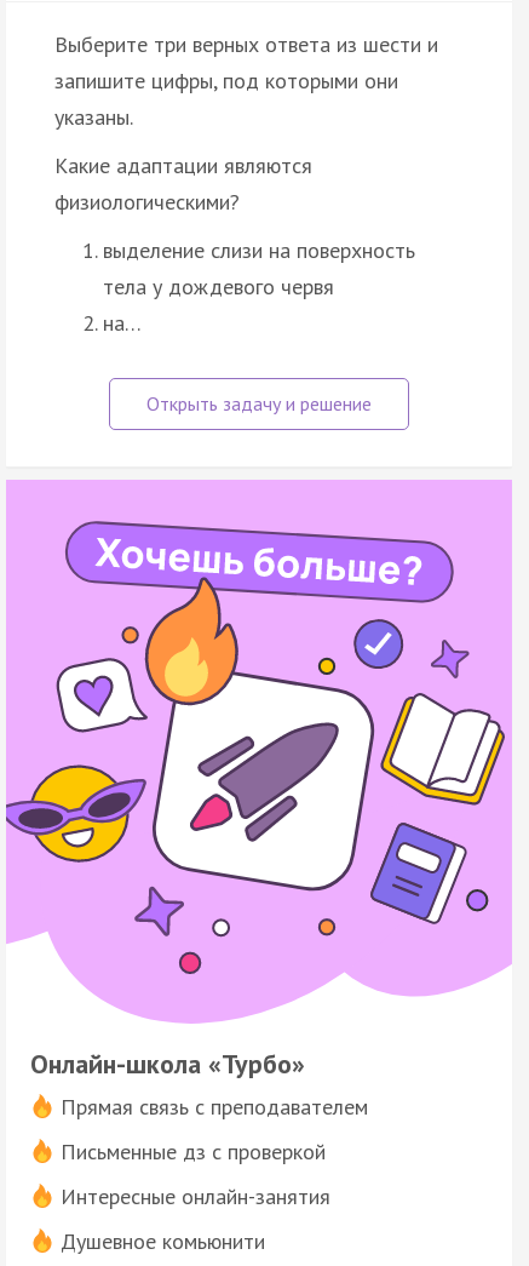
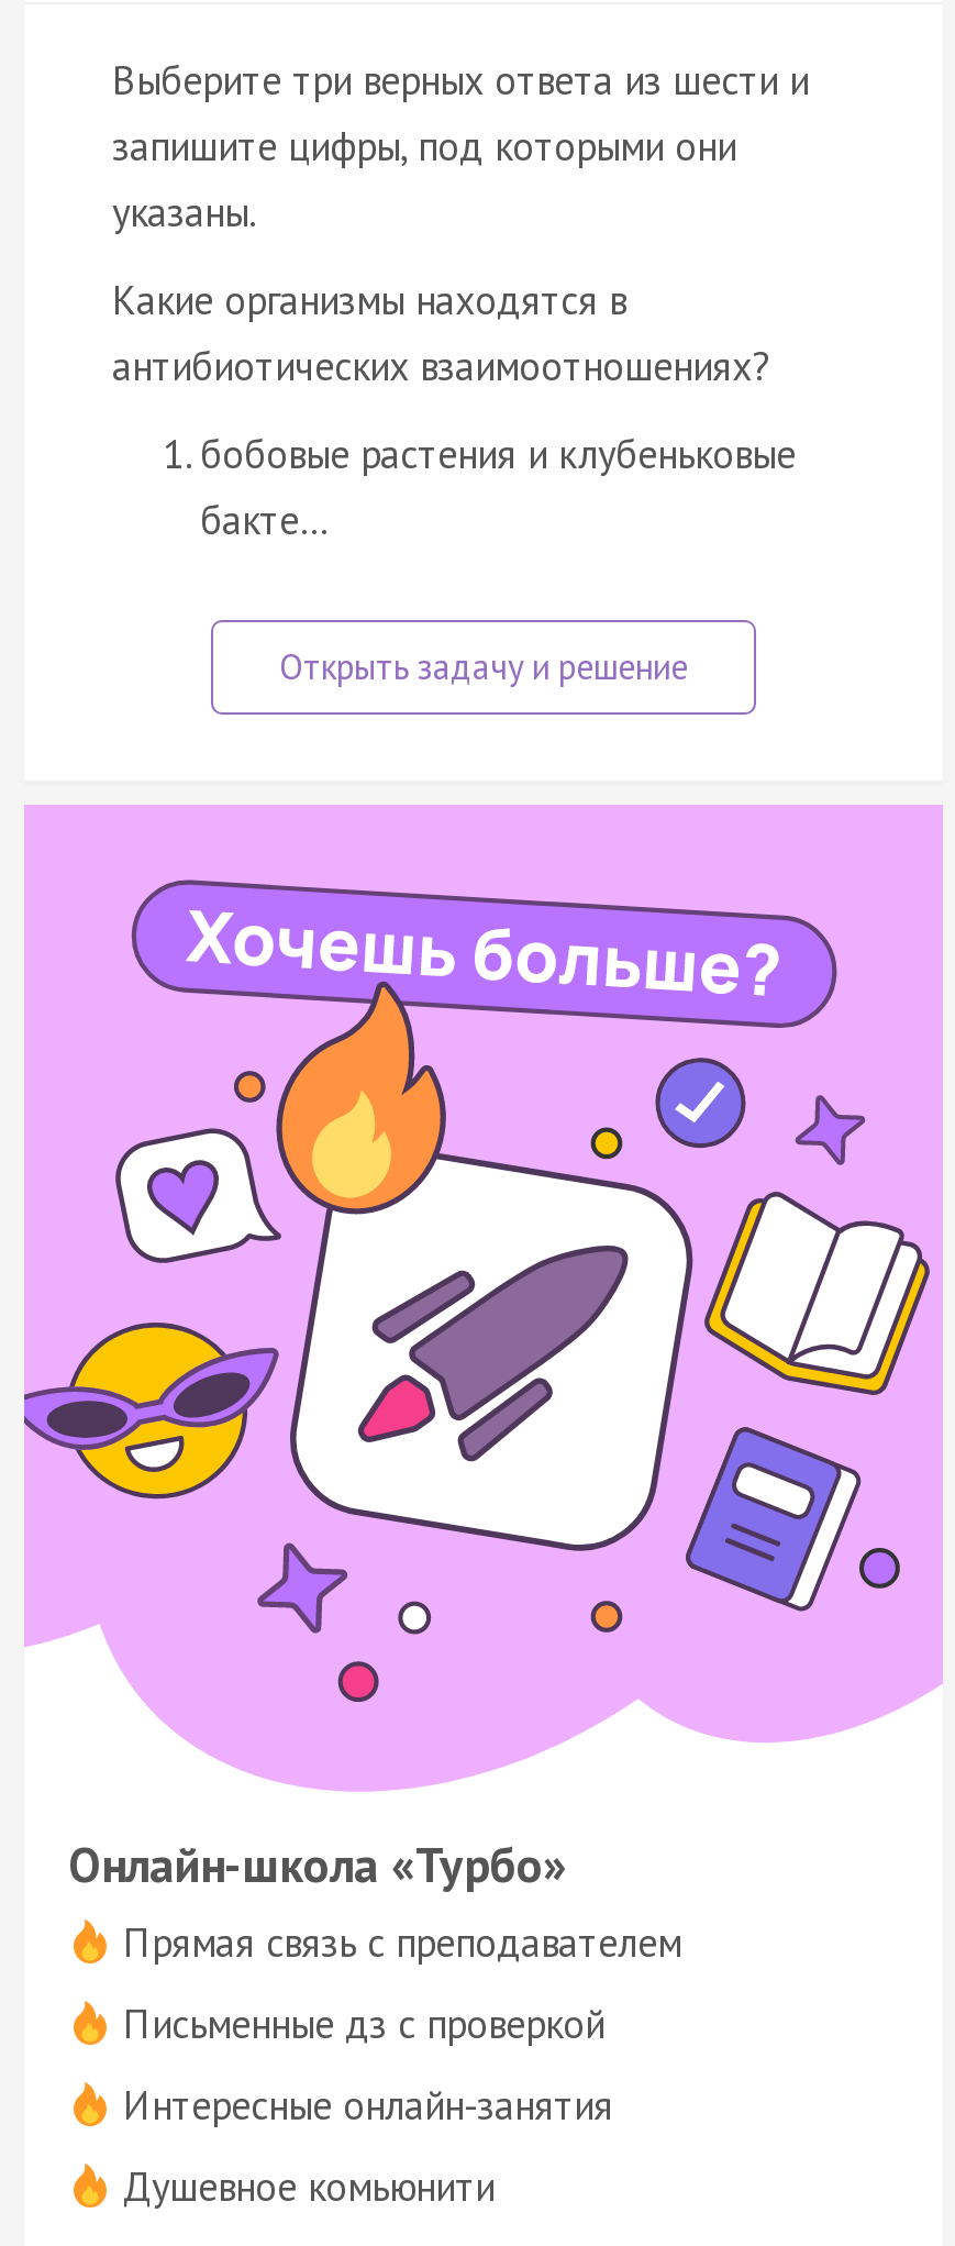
- Какие адаптации являются
- физиологическими?
+ Какие организмы находятся в
+ антибиотических взаимоотношениях?

- выделение слизи на поверхность
- тела у дождевого червя
- на…
+ бобовые растения и клубеньковые
+ бакте…
